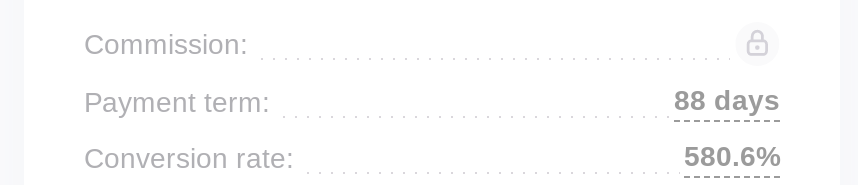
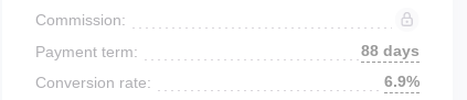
- 580.6%
+ 6.9%
